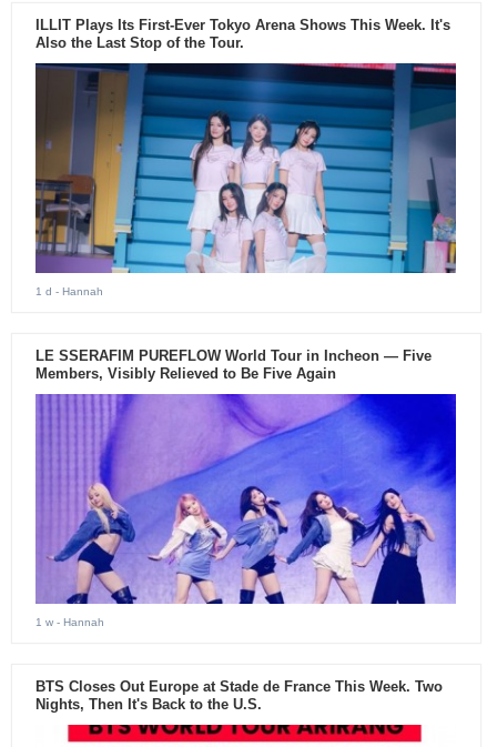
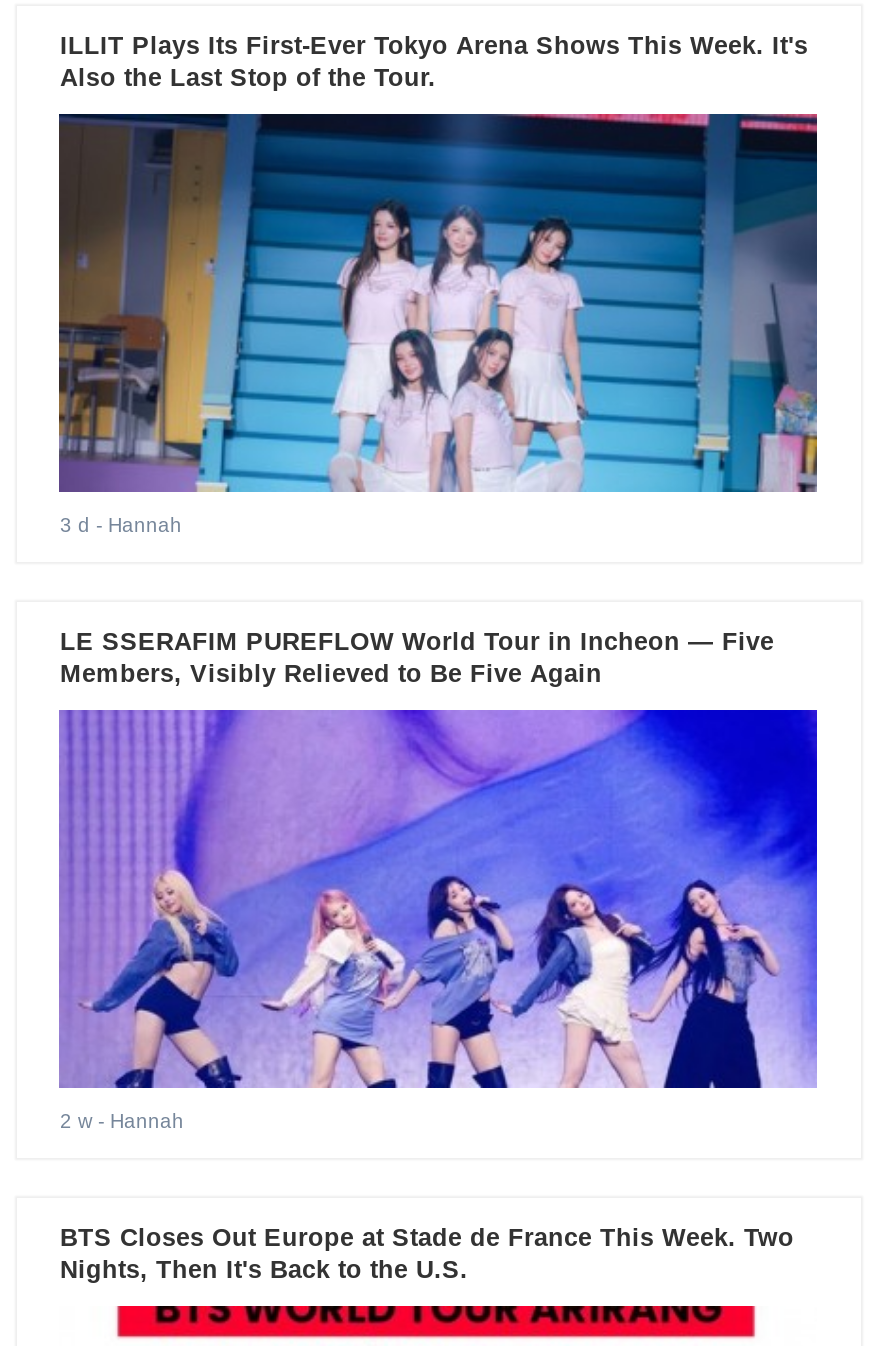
- 1 d - Hannah
+ 3 d - Hannah

- 1 w - Hannah
+ 2 w - Hannah
